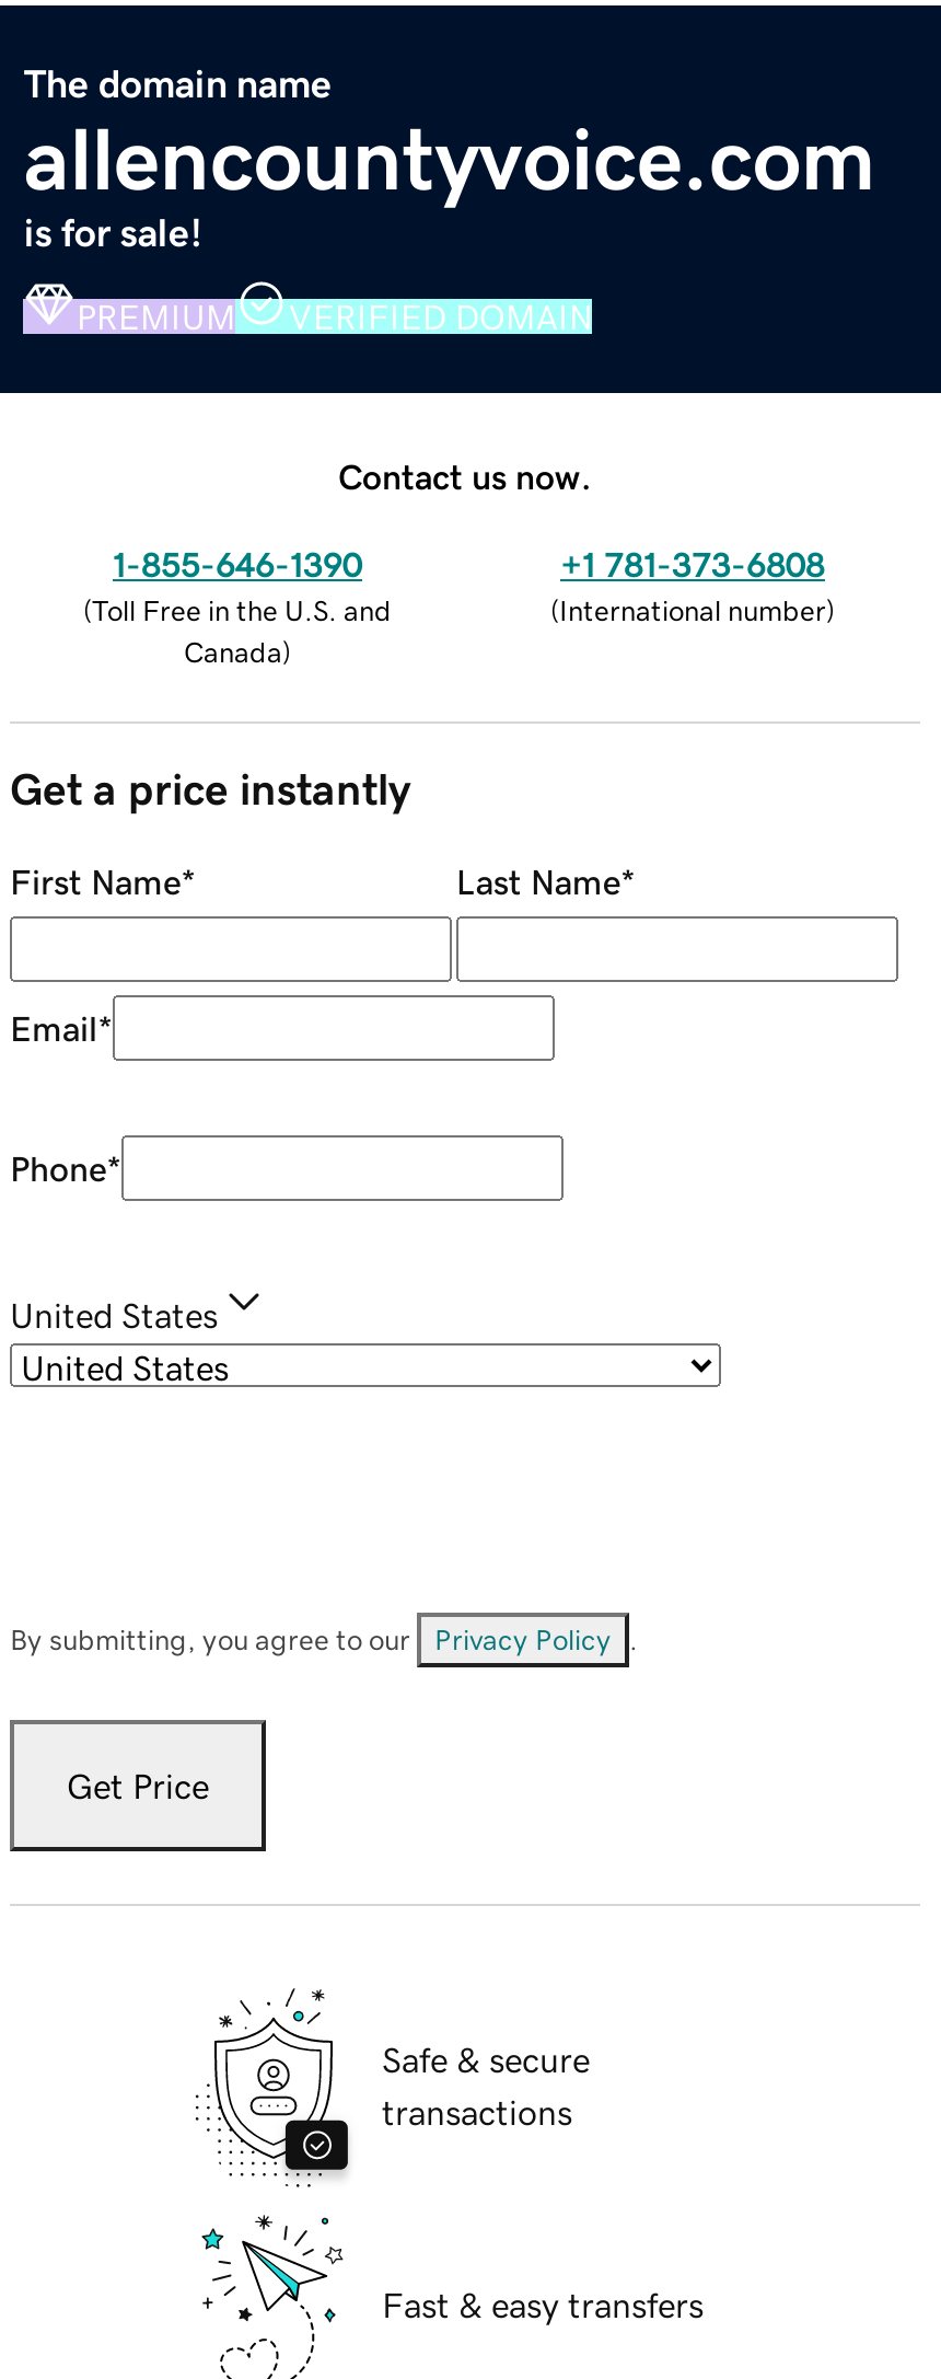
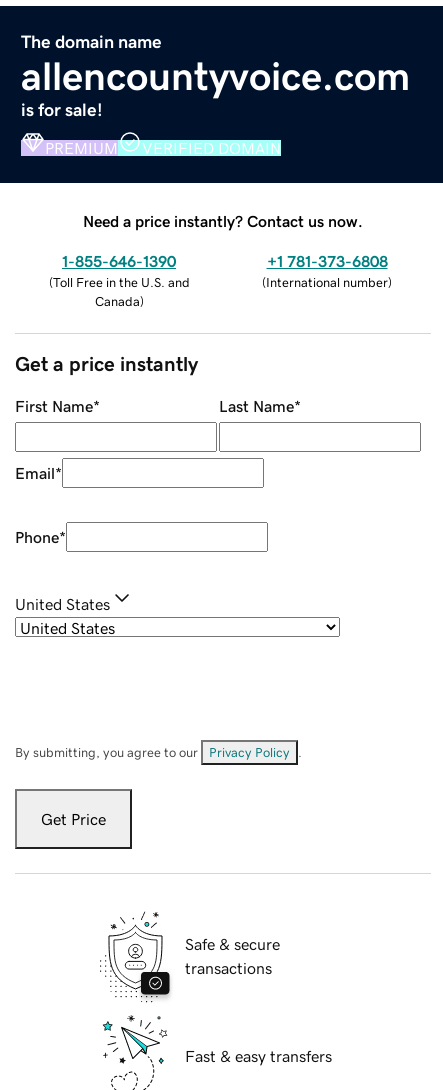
- Contact us now.
+ Need a price instantly? Contact us now.
